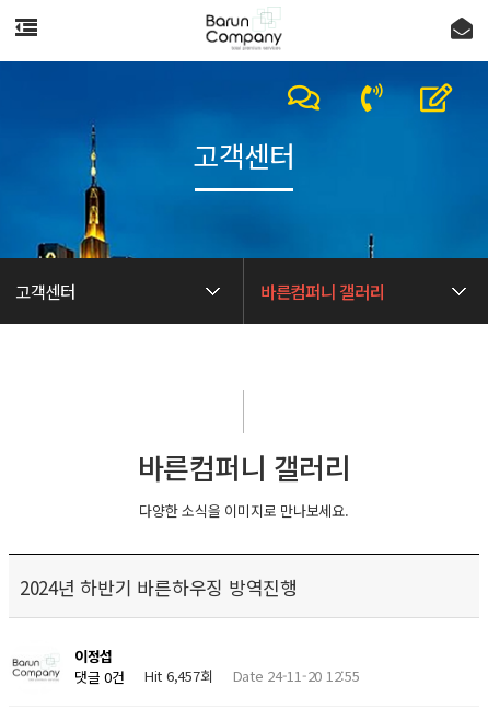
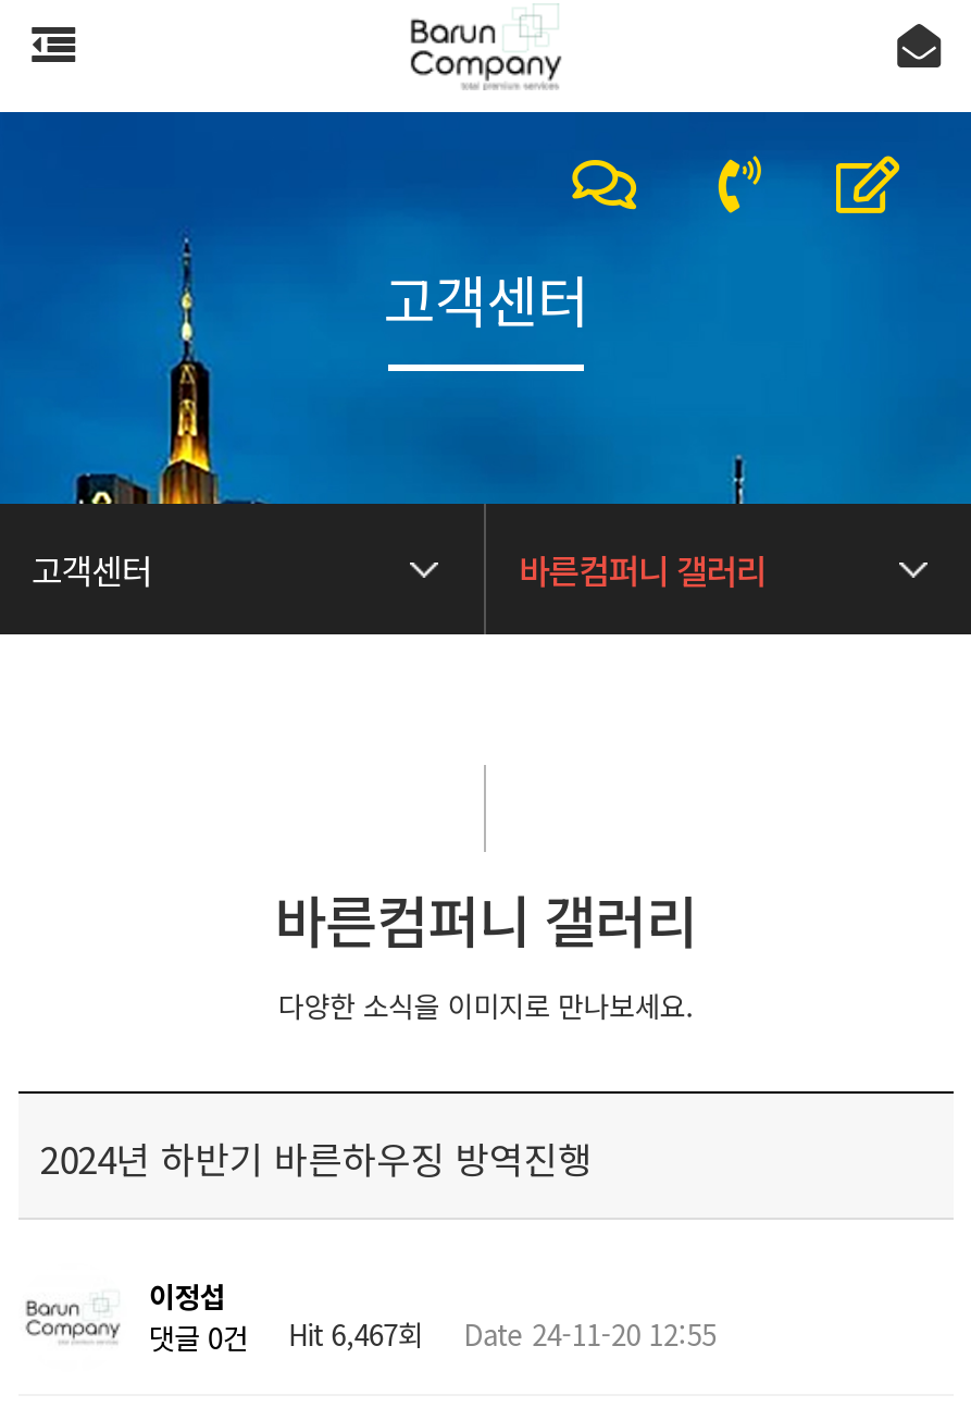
- 댓글 0건 Hit 6,457회 Date 24-11-20 12:55
+ 댓글 0건 Hit 6,467회 Date 24-11-20 12:55
